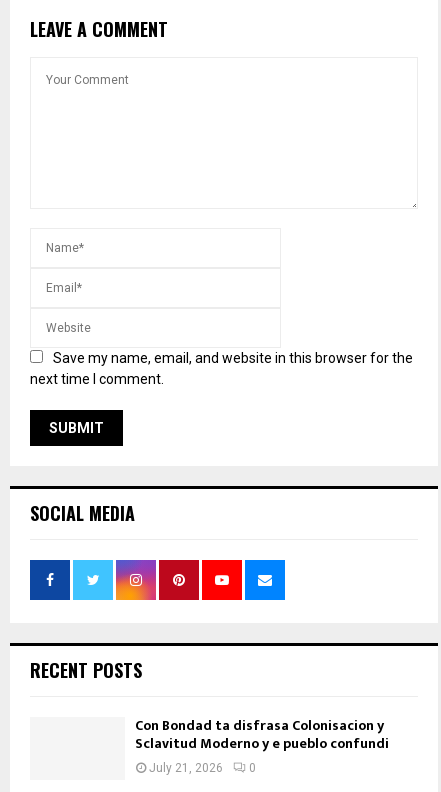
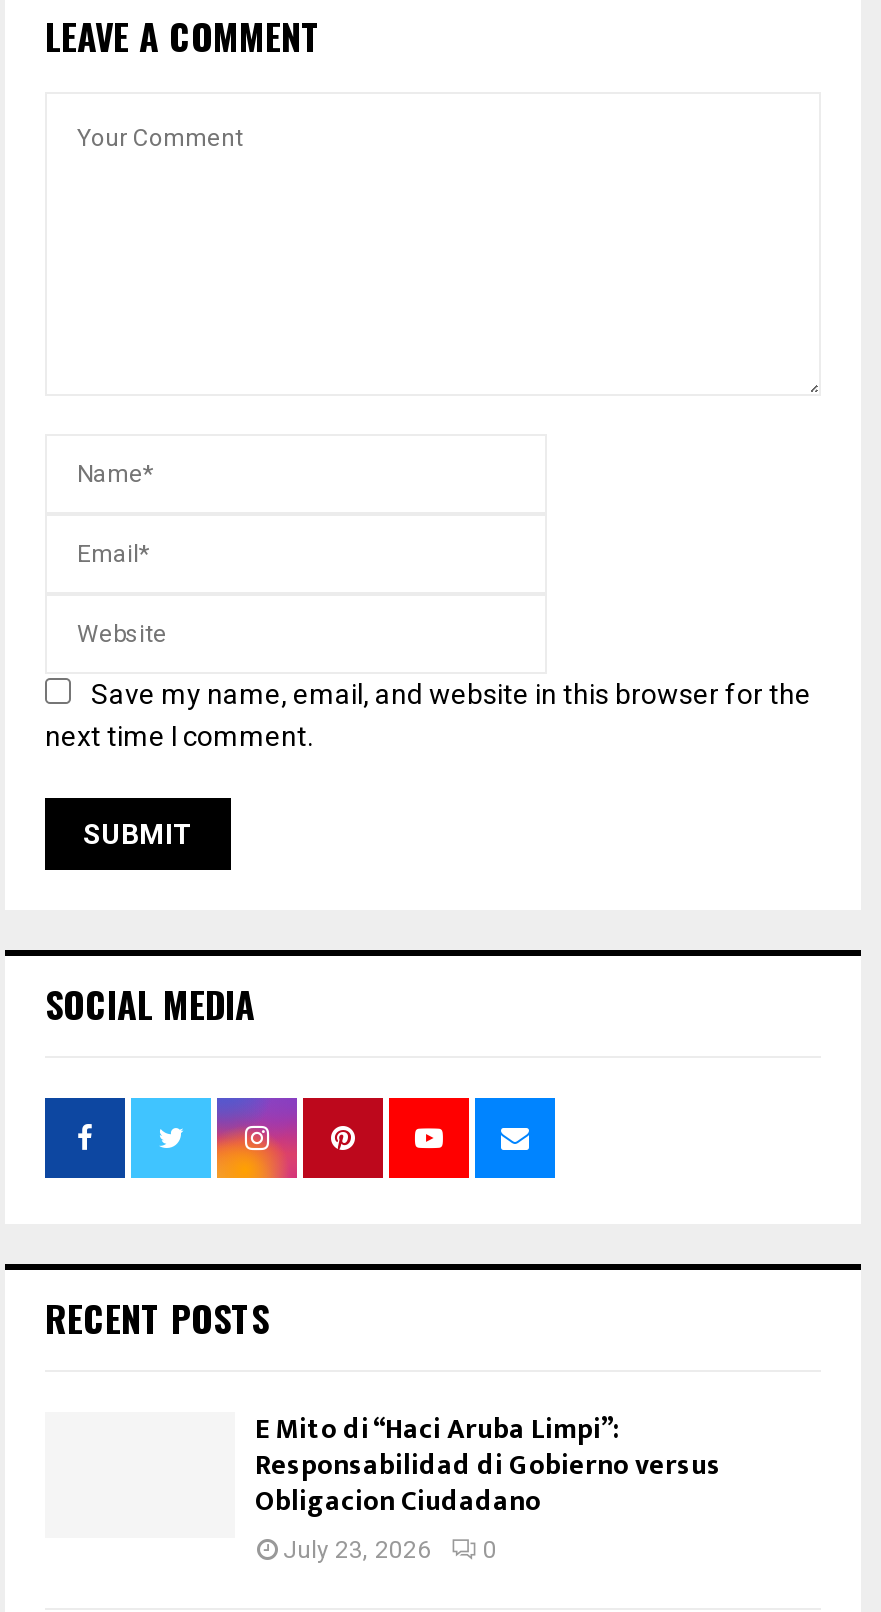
- Con Bondad ta disfrasa Colonisacion y
- Sclavitud Moderno y e pueblo confundi
- July 21, 2026
+ E Mito di “Haci Aruba Limpi”:
+ Responsabilidad di Gobierno versus
+ Obligacion Ciudadano
+ July 23, 2026
